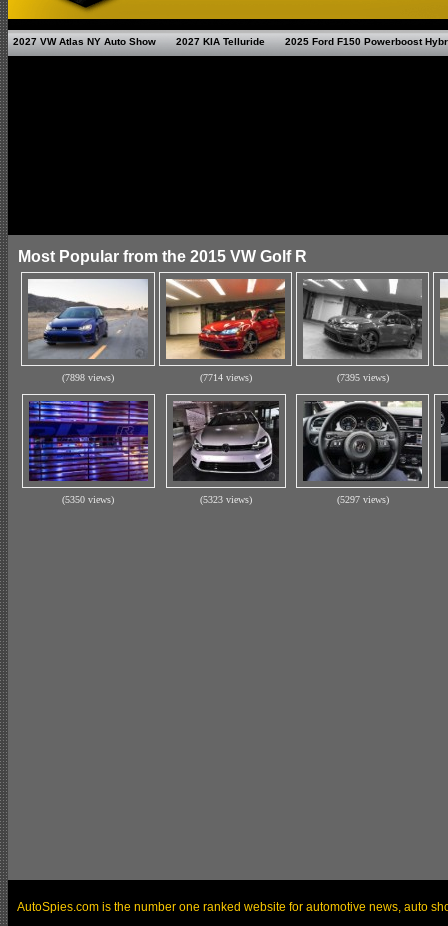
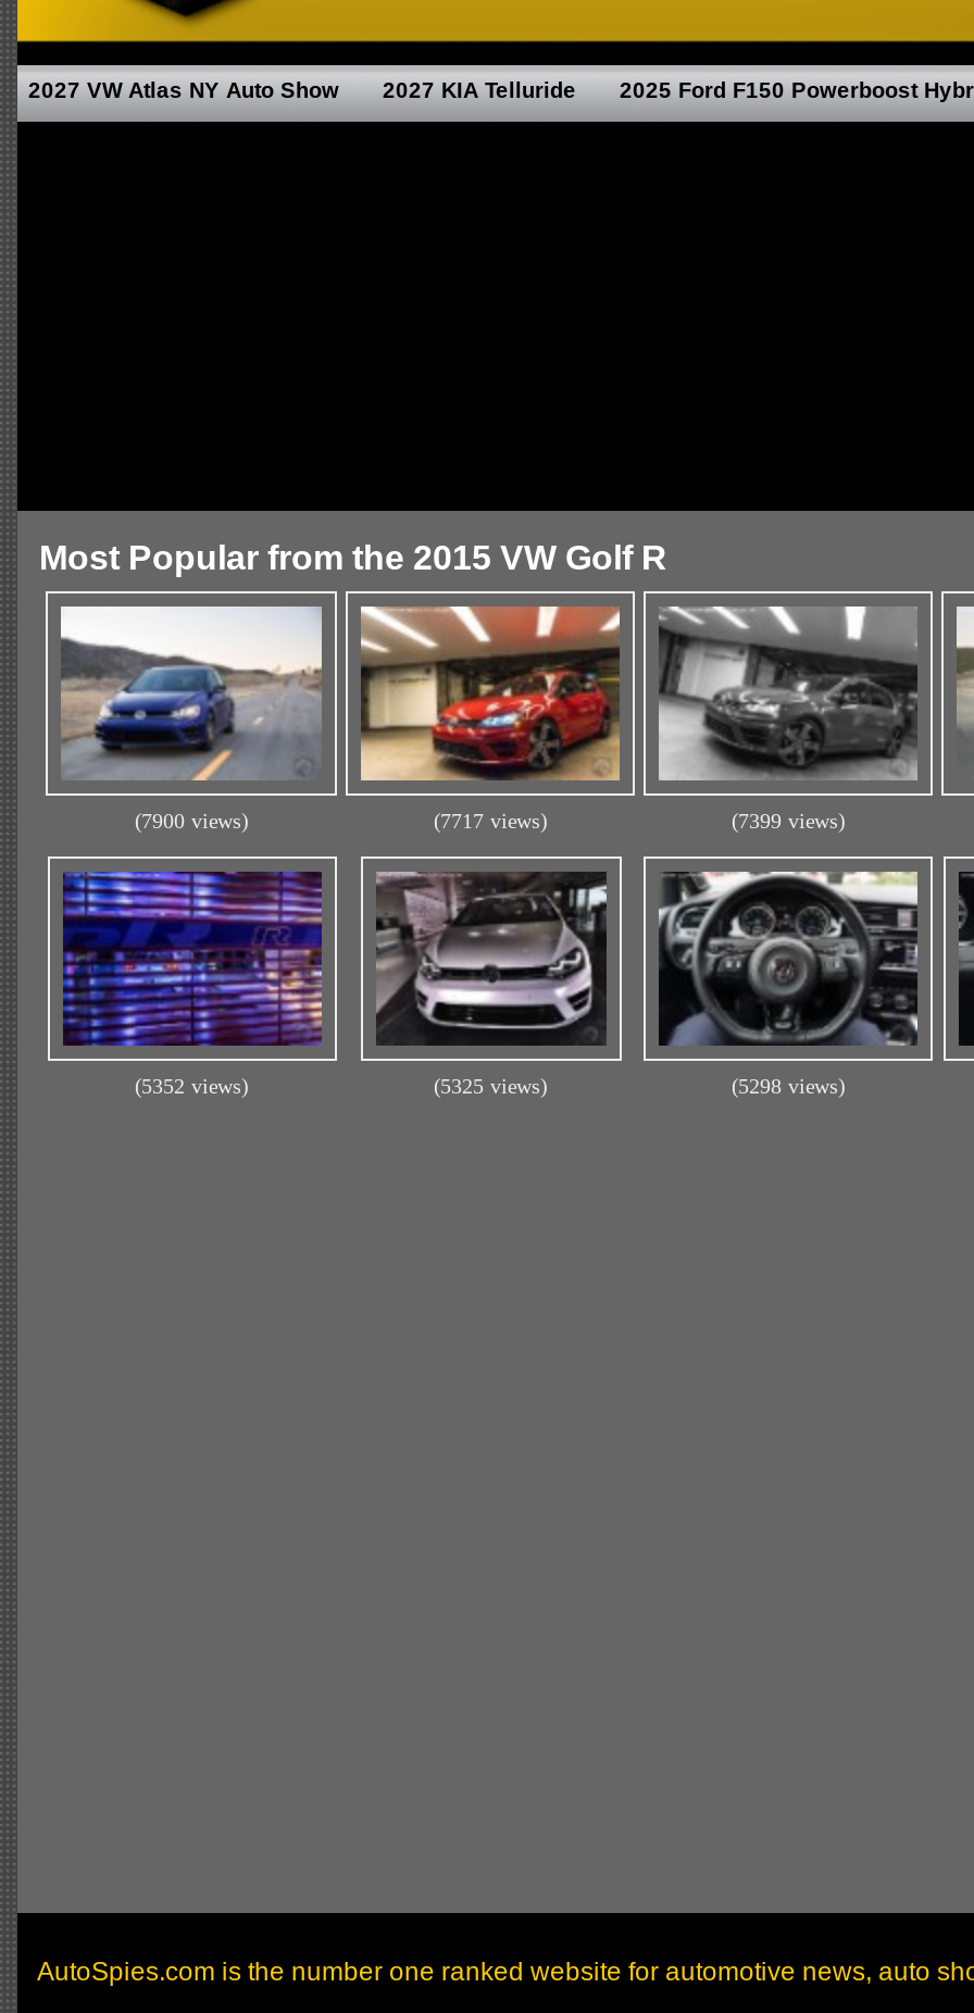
- (7898 views)
+ (7900 views)

- (7714 views)
+ (7717 views)

- (7395 views)
+ (7399 views)

- (5350 views)
+ (5352 views)

- (5323 views)
+ (5325 views)

- (5297 views)
+ (5298 views)
